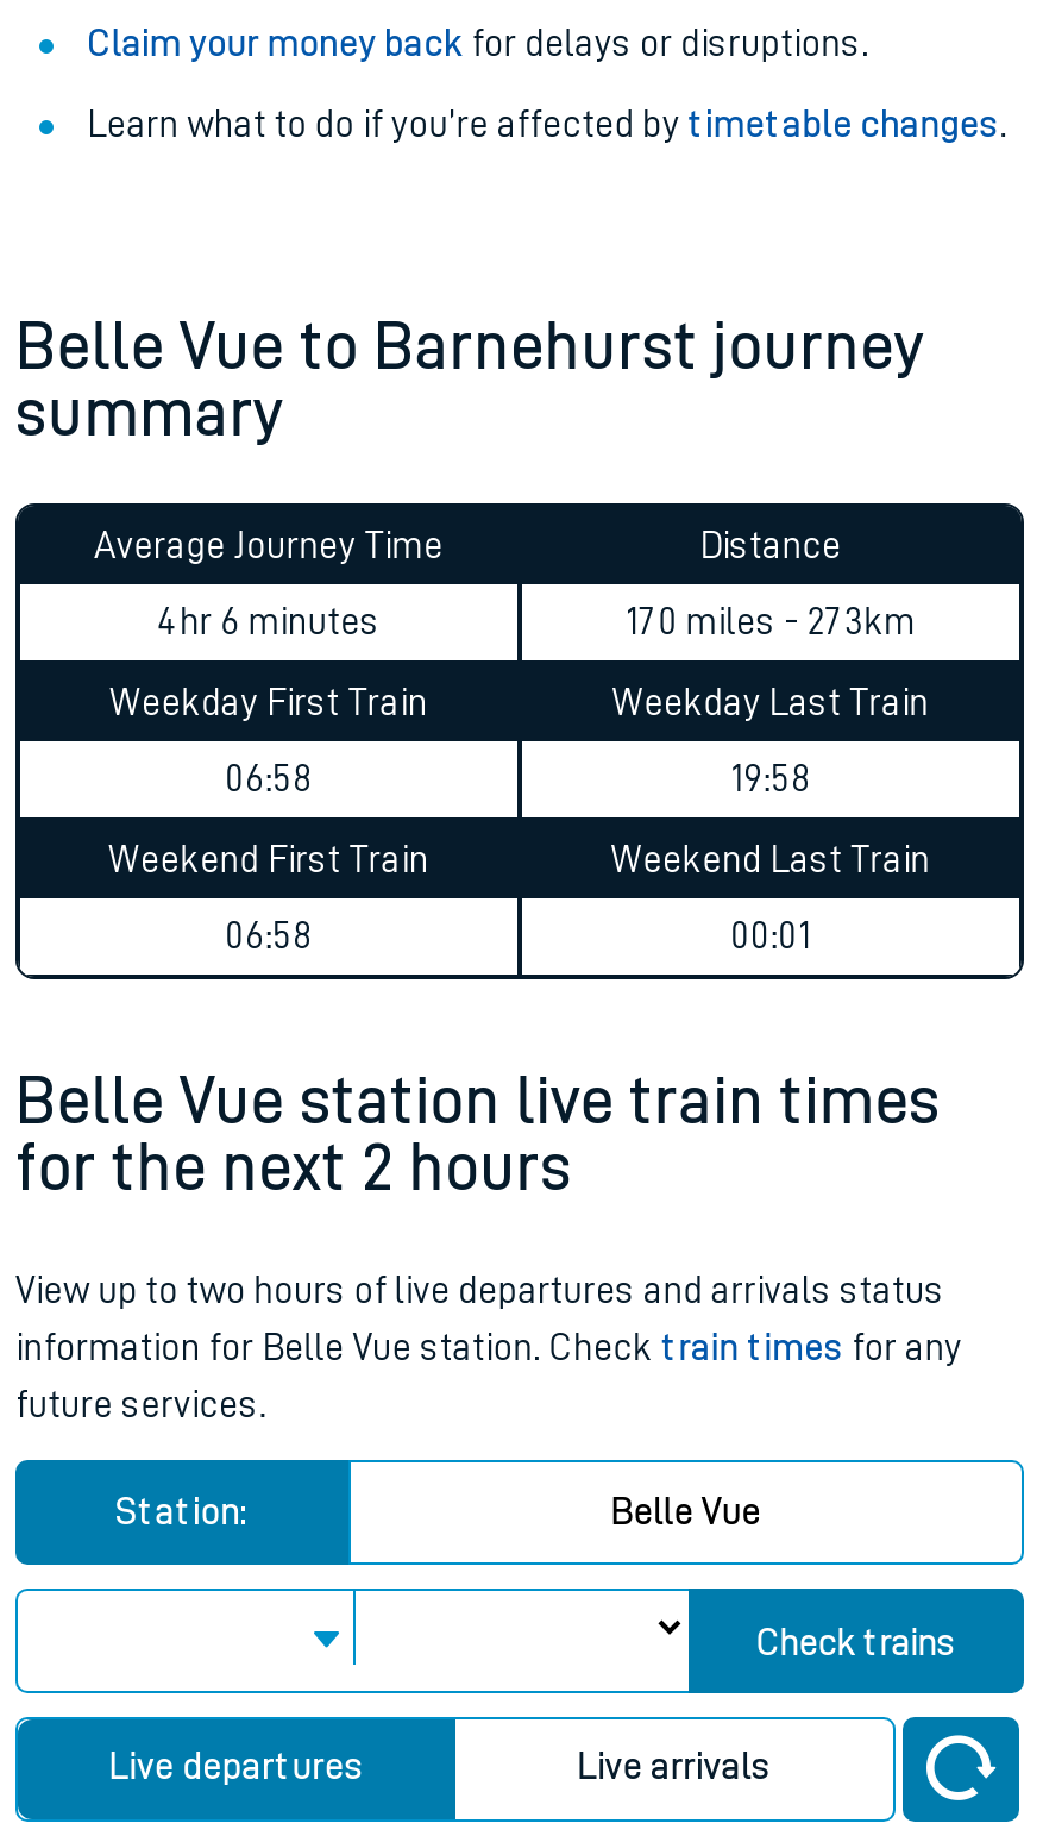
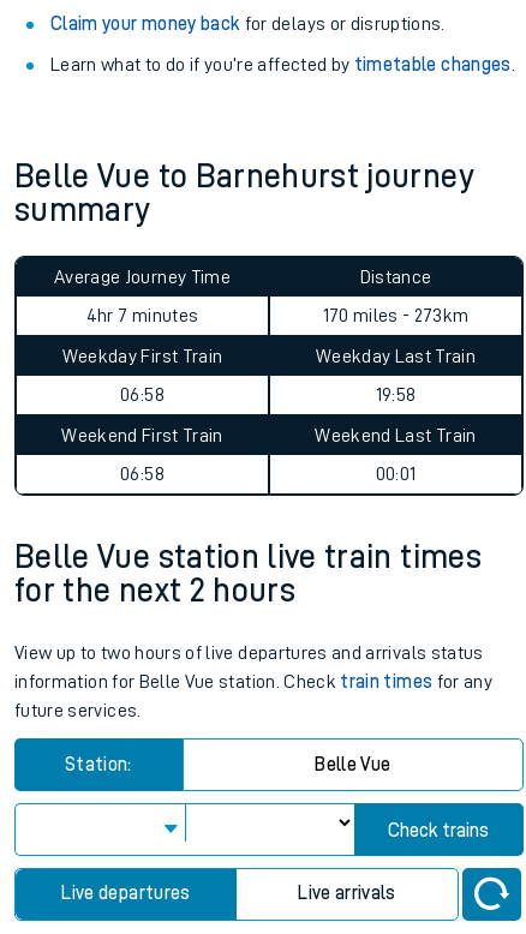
- 4hr 6 minutes
+ 4hr 7 minutes
